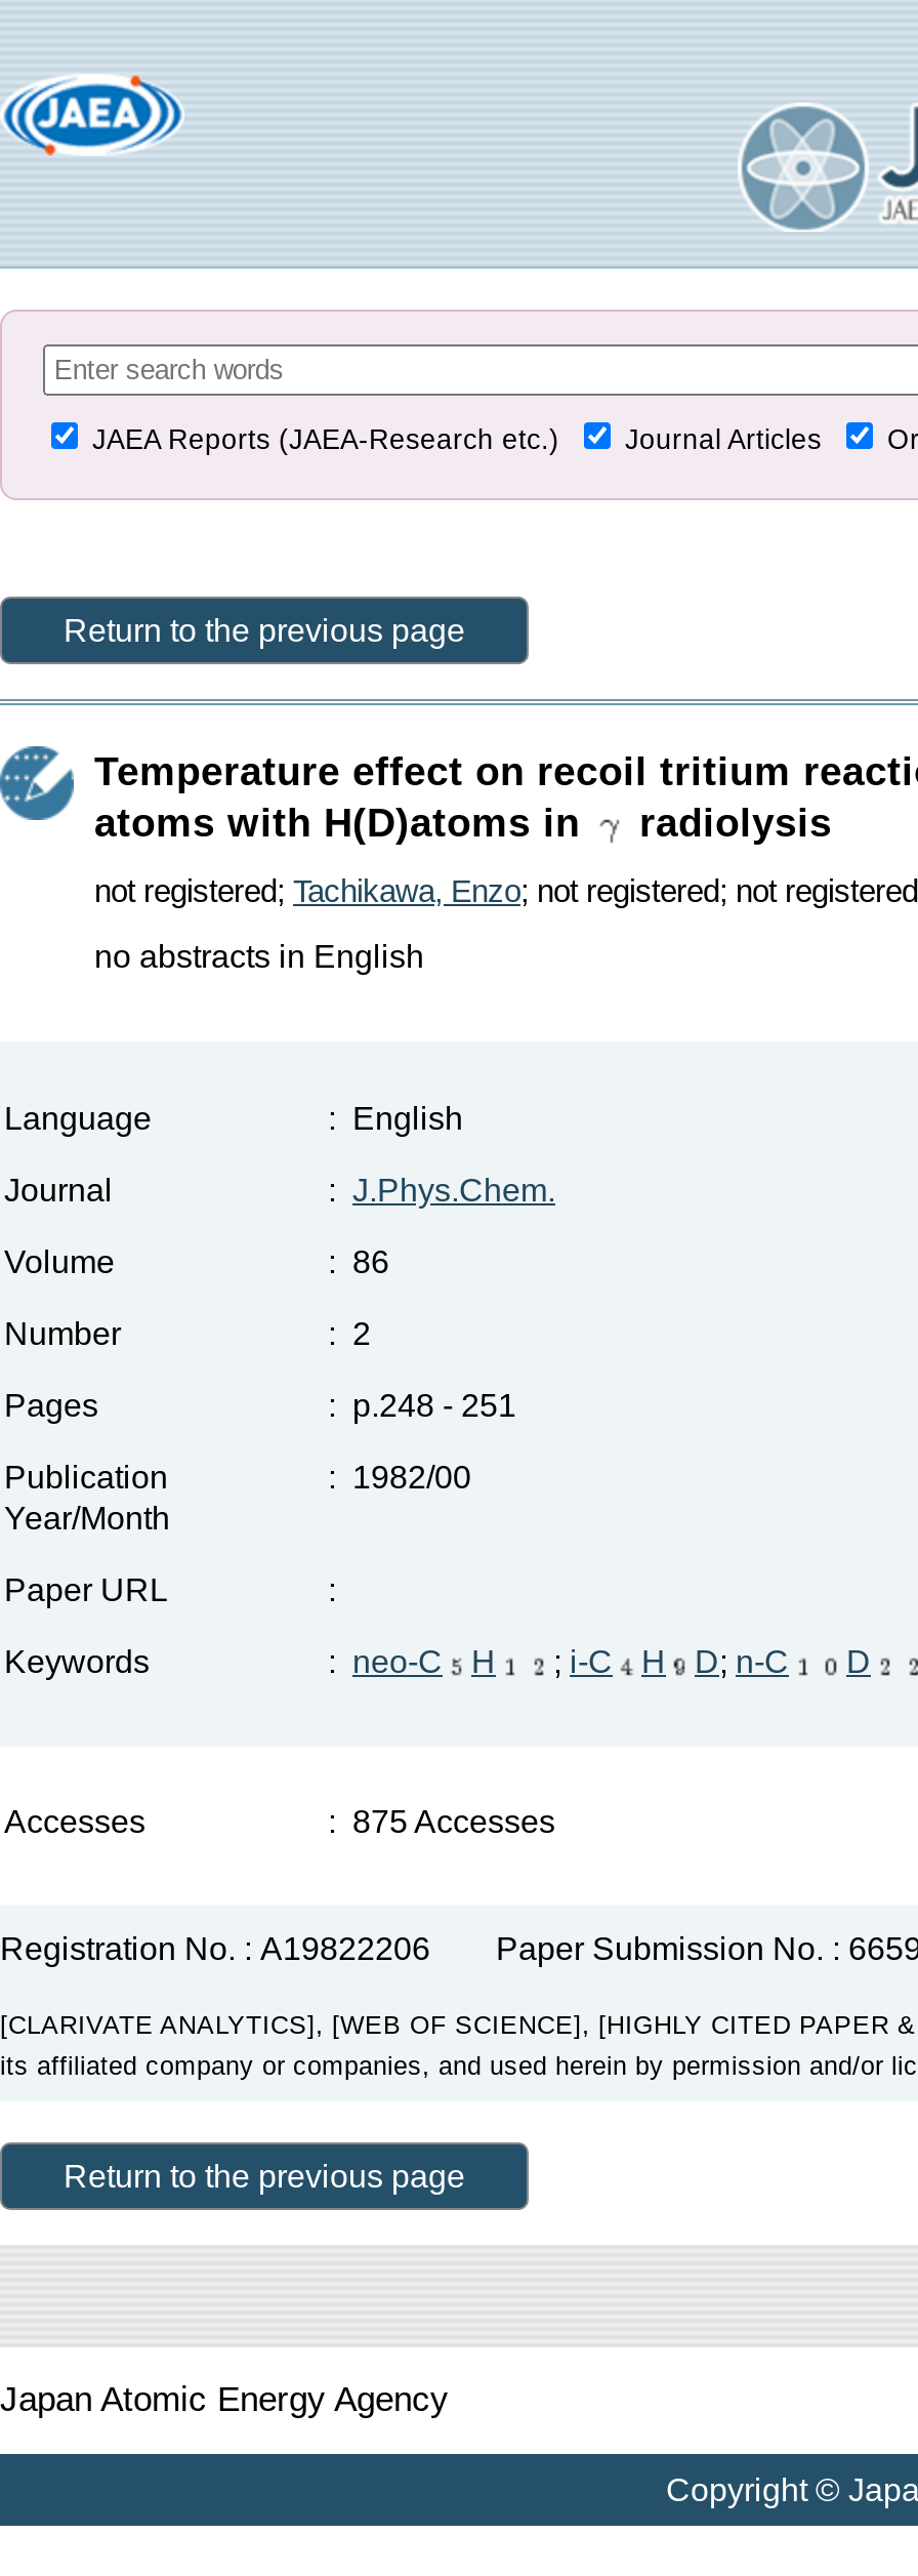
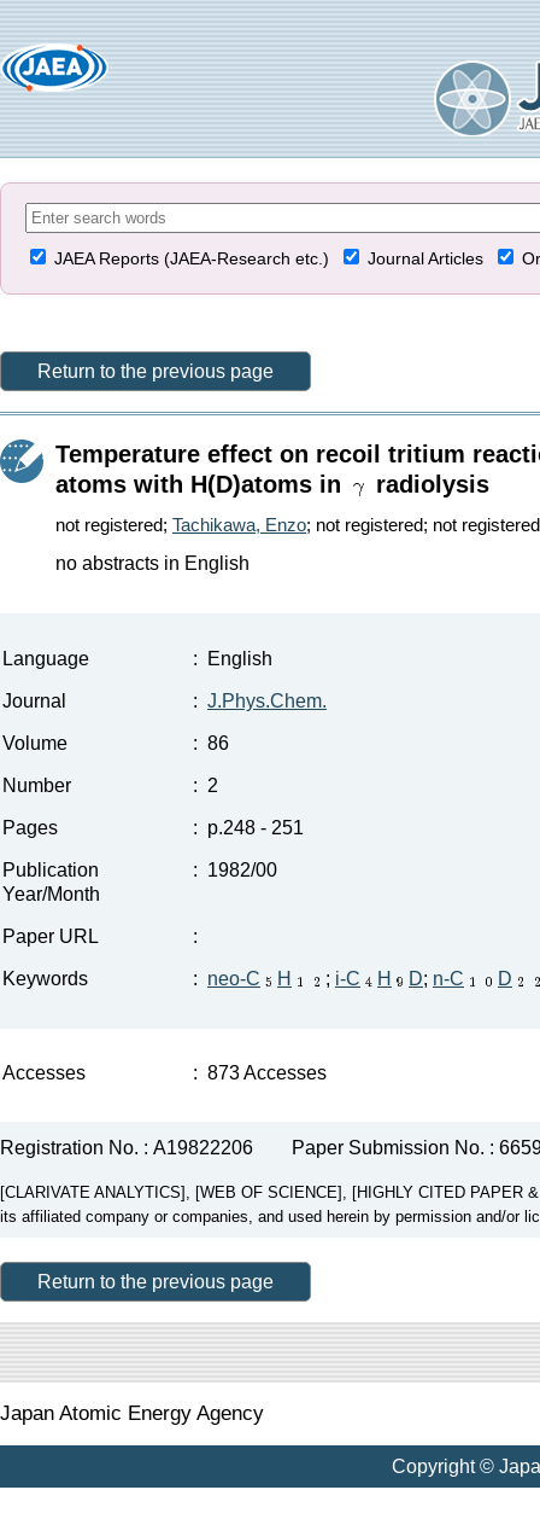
- : 875 Accesses
+ : 873 Accesses
